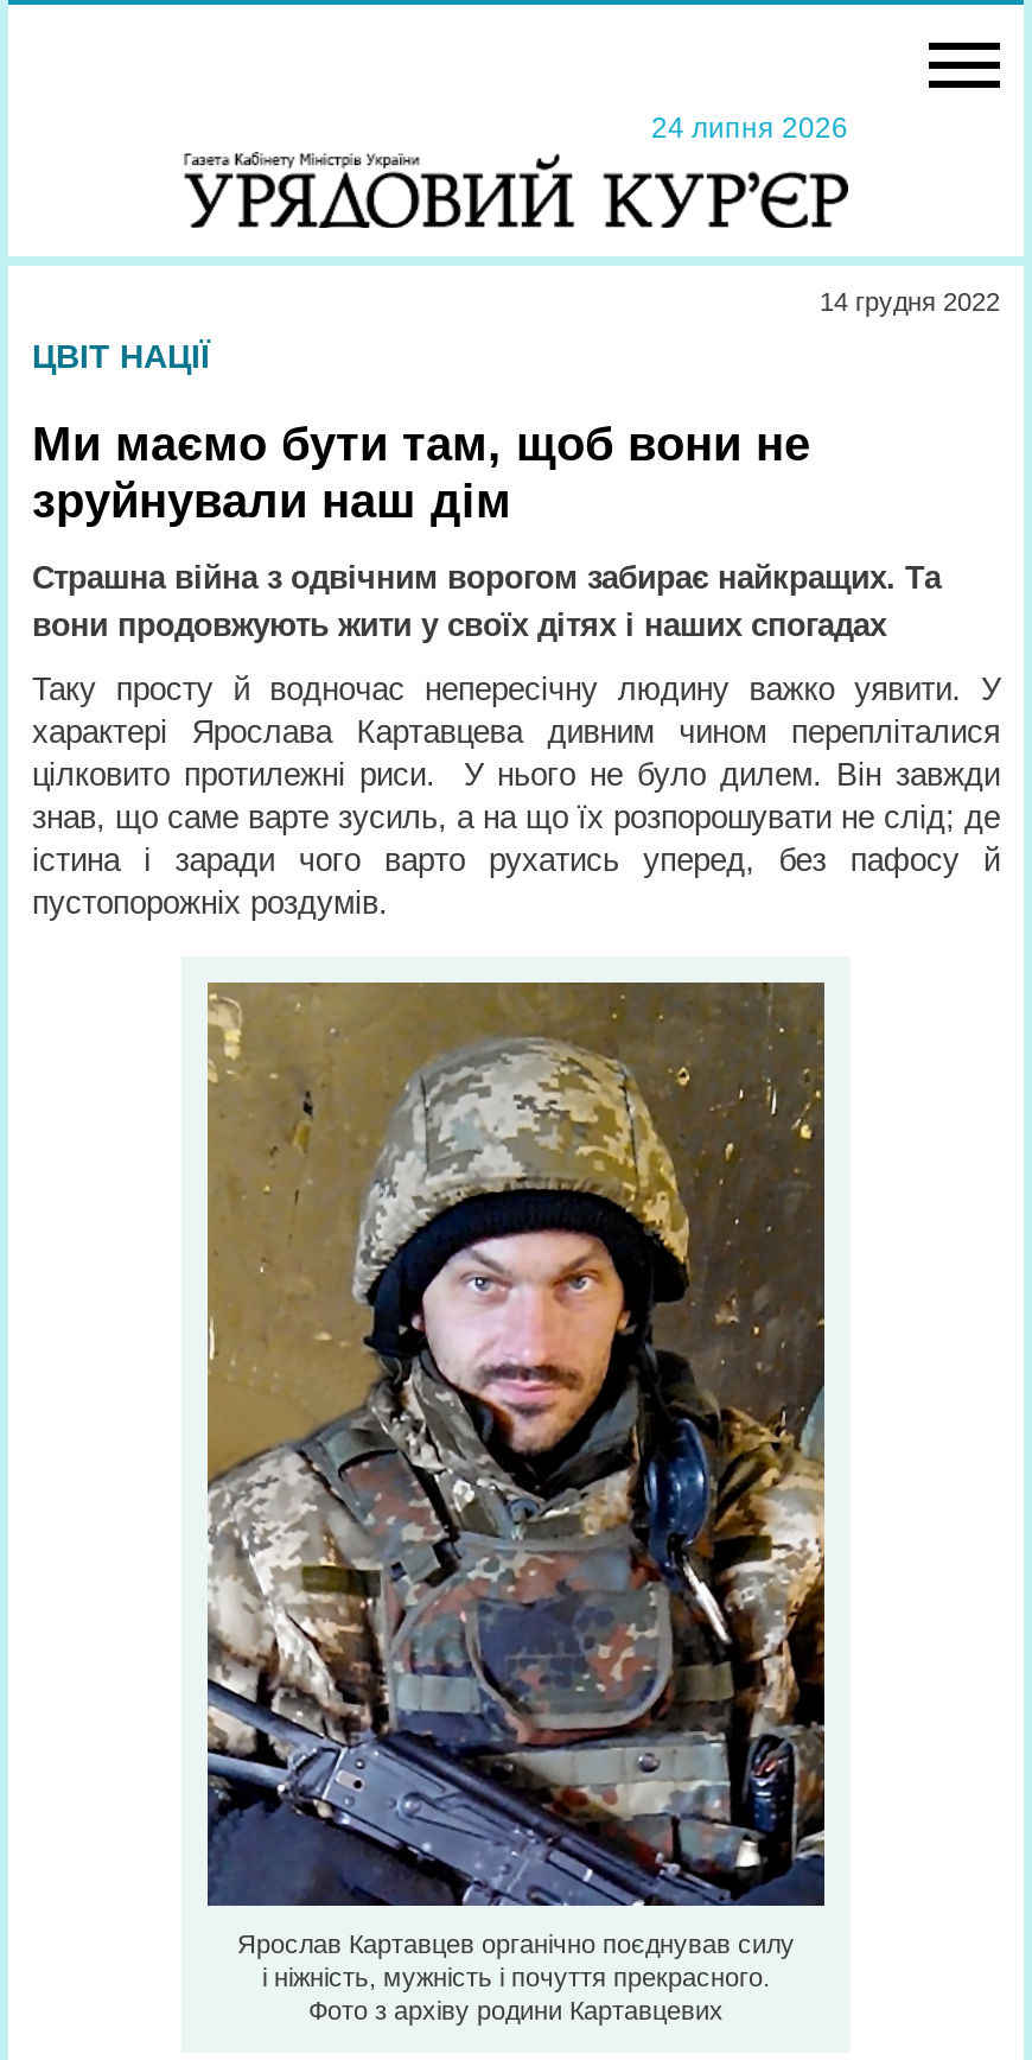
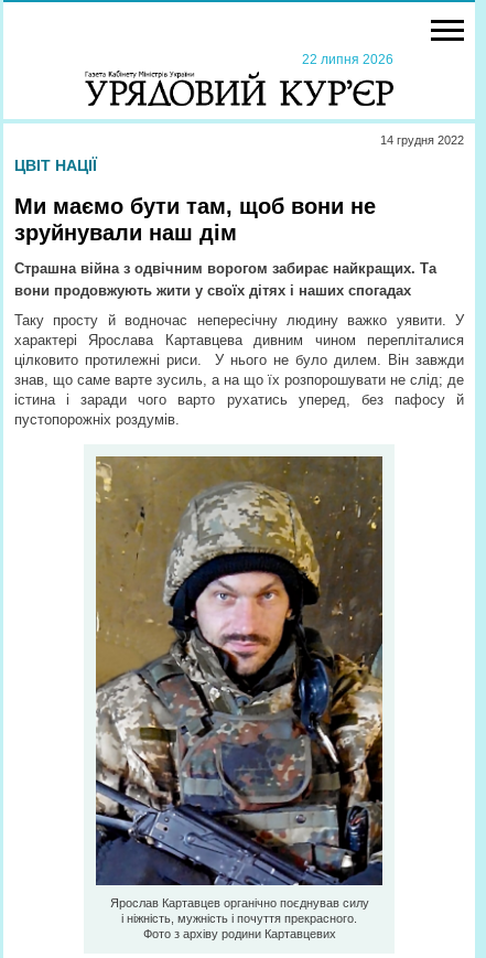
- 24 липня 2026
+ 22 липня 2026
